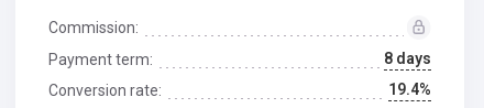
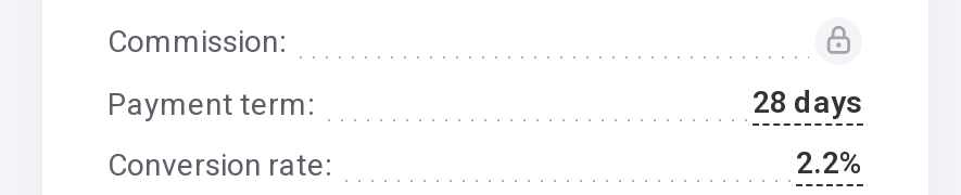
- 8 days
+ 28 days

- 19.4%
+ 2.2%
